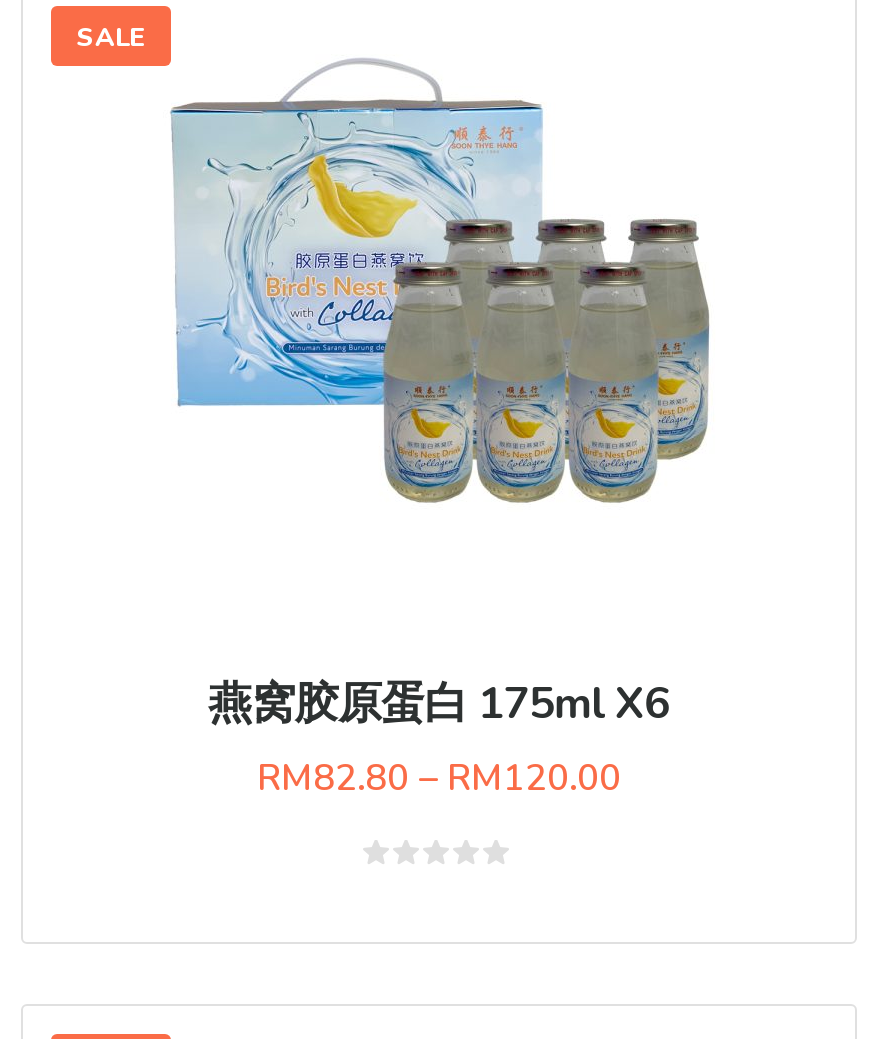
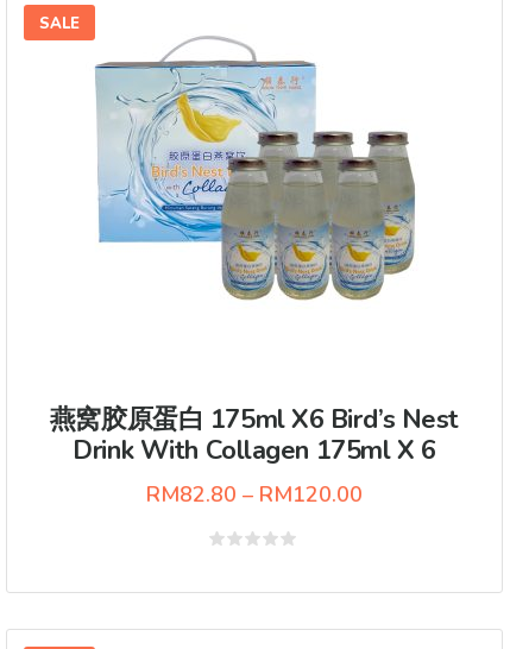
- 燕窝胶原蛋白 175ml X6
+ 燕窝胶原蛋白 175ml X6 Bird’s Nest
+ Drink With Collagen 175ml X 6
